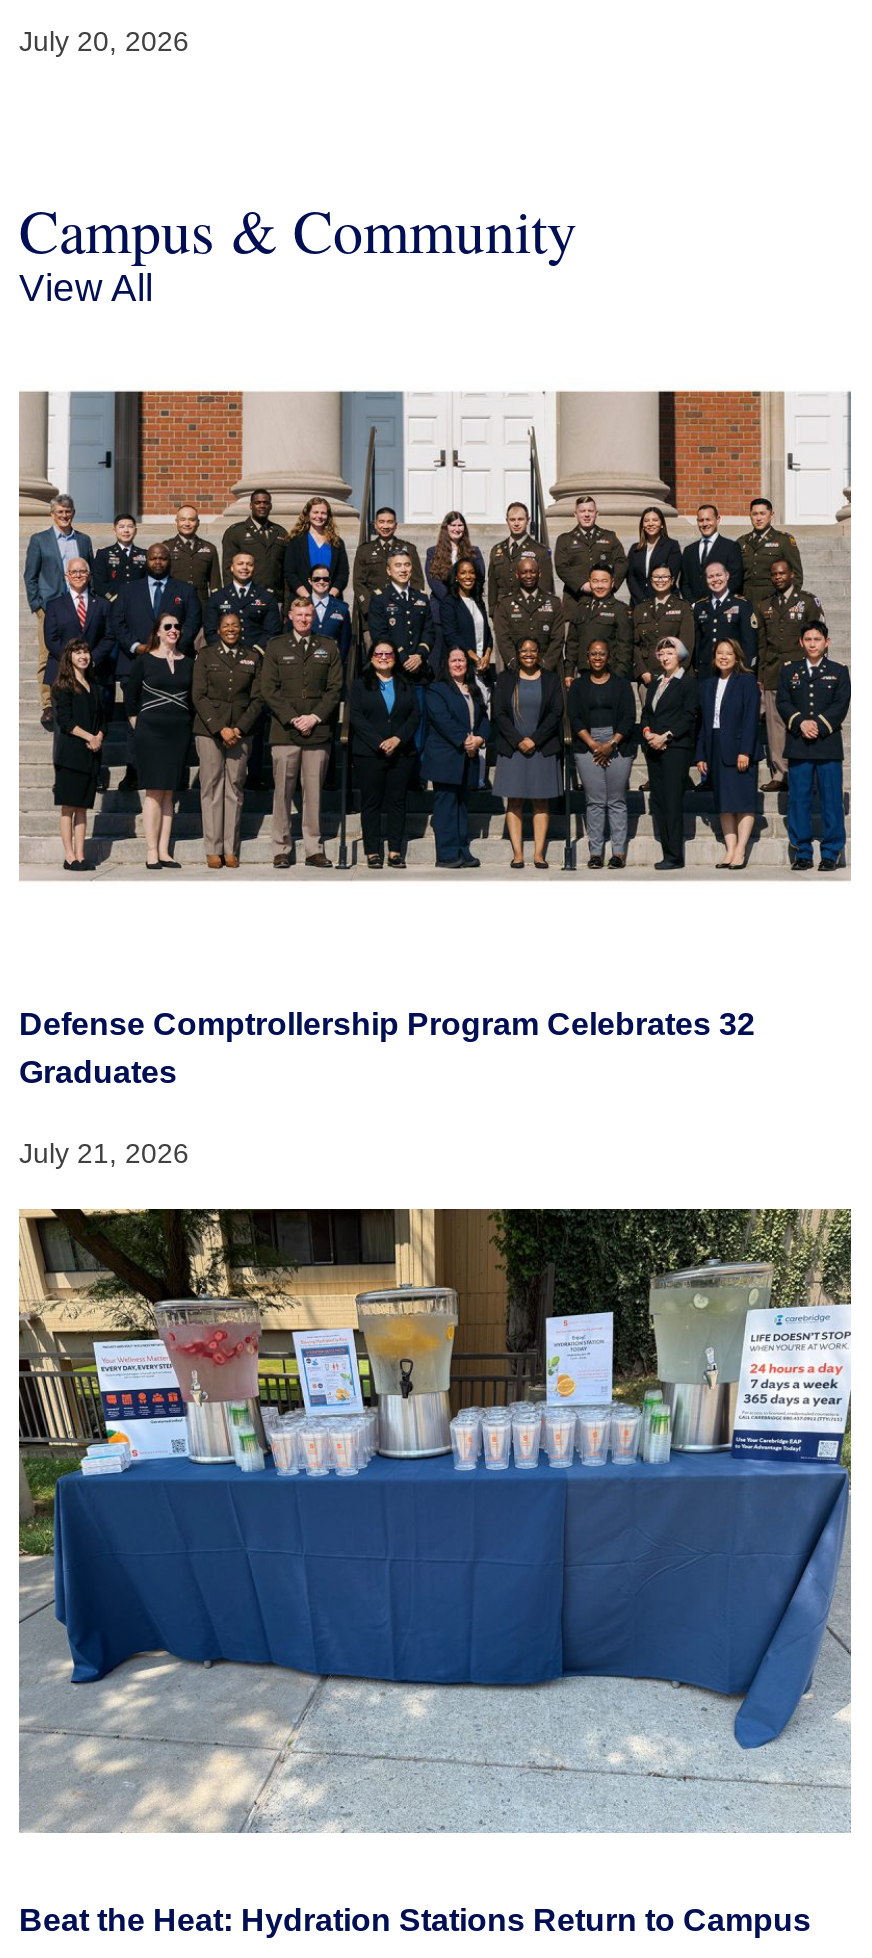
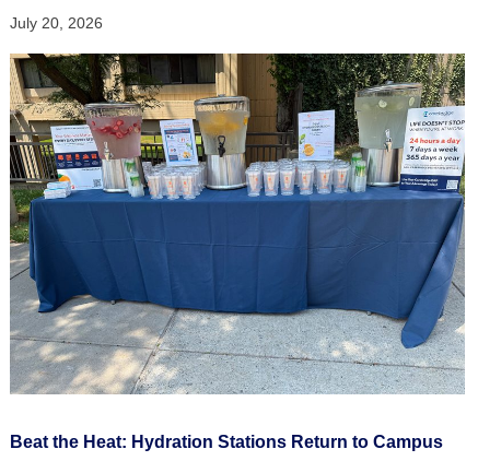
- Campus & Community
- View All

- [image]

- Defense Comptrollership Program Celebrates 32
- Graduates
- July 21, 2026
